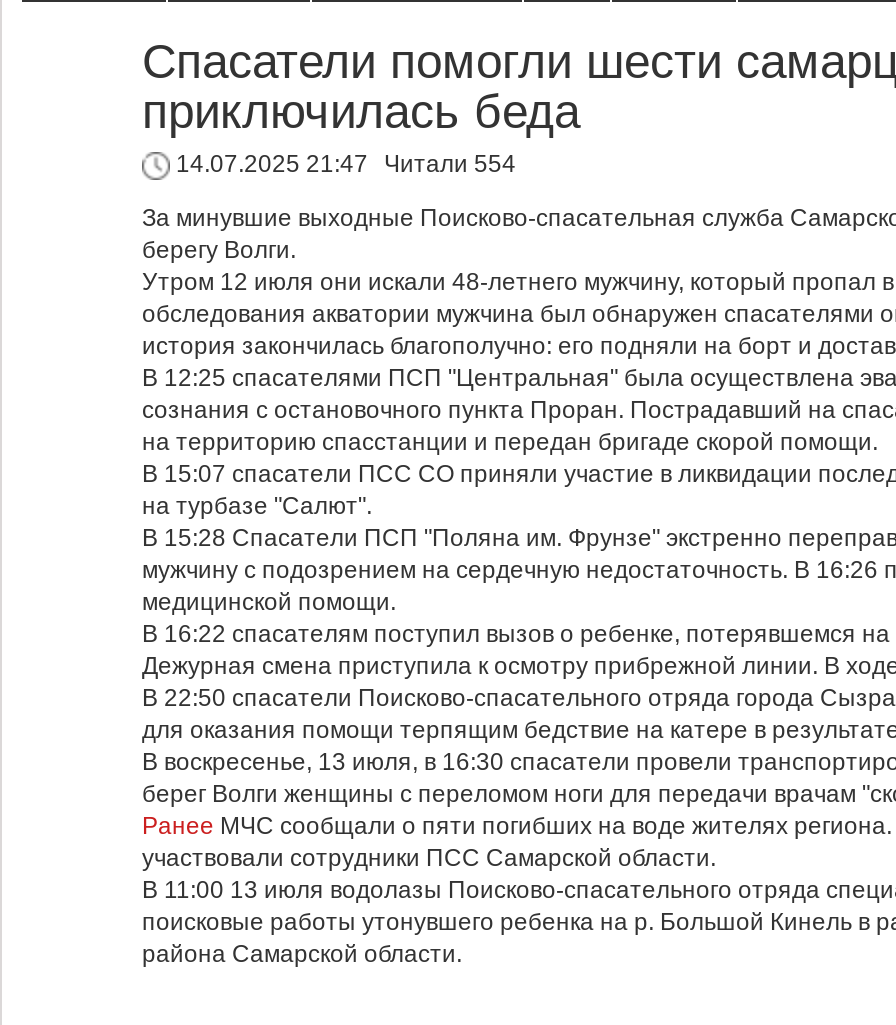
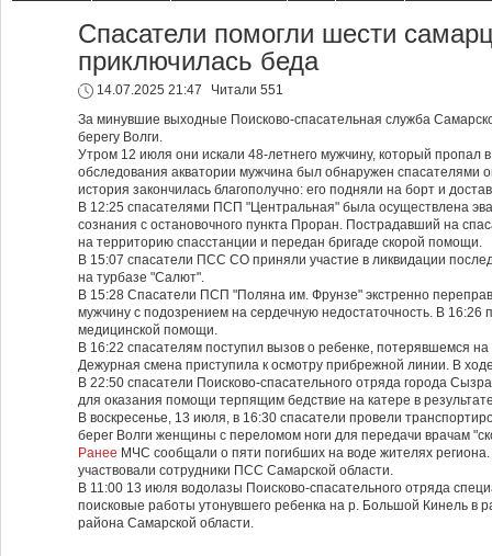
- 14.07.2025 21:47 Читали 554
+ 14.07.2025 21:47 Читали 551
